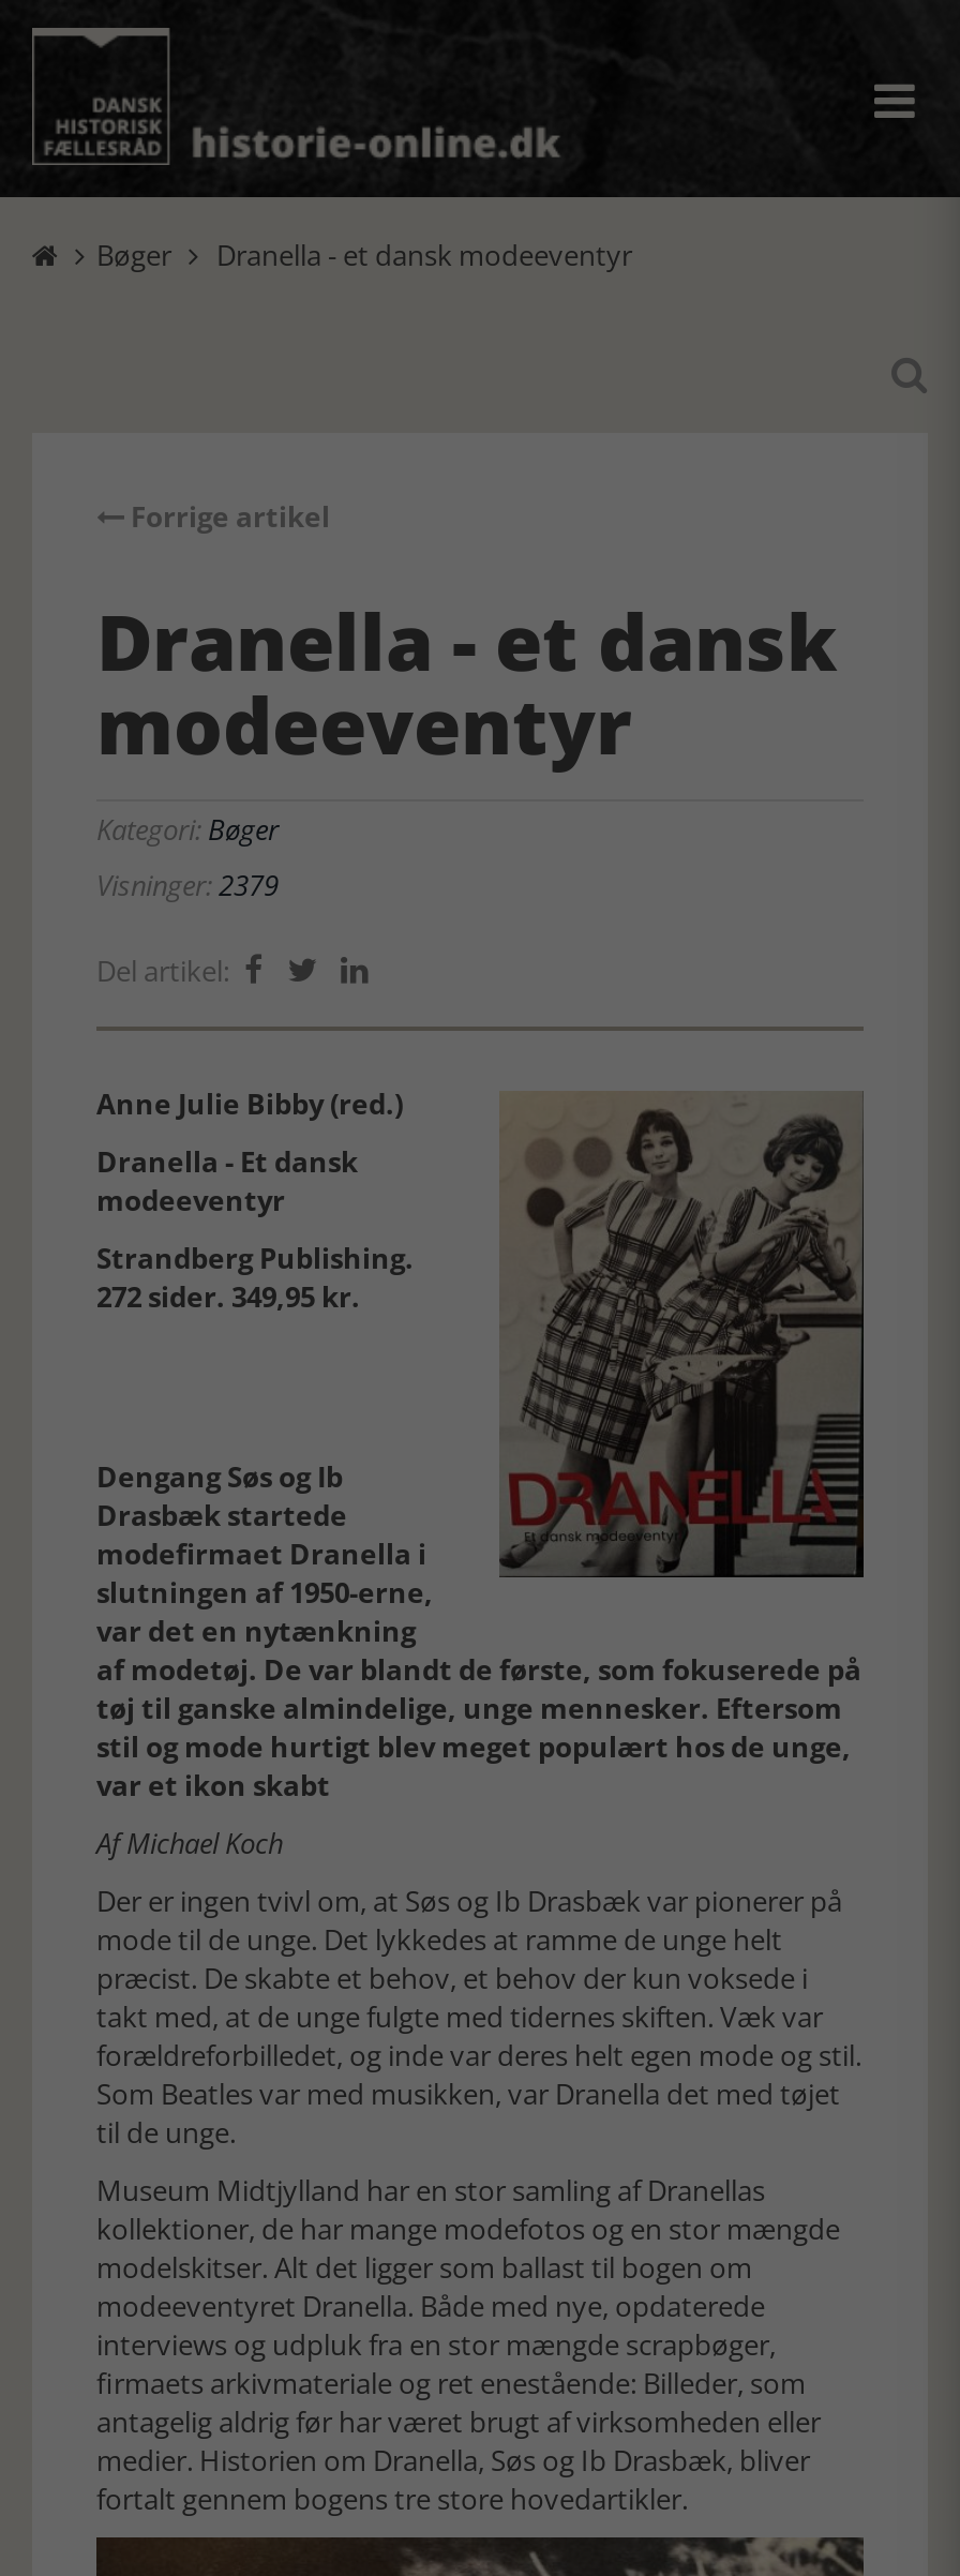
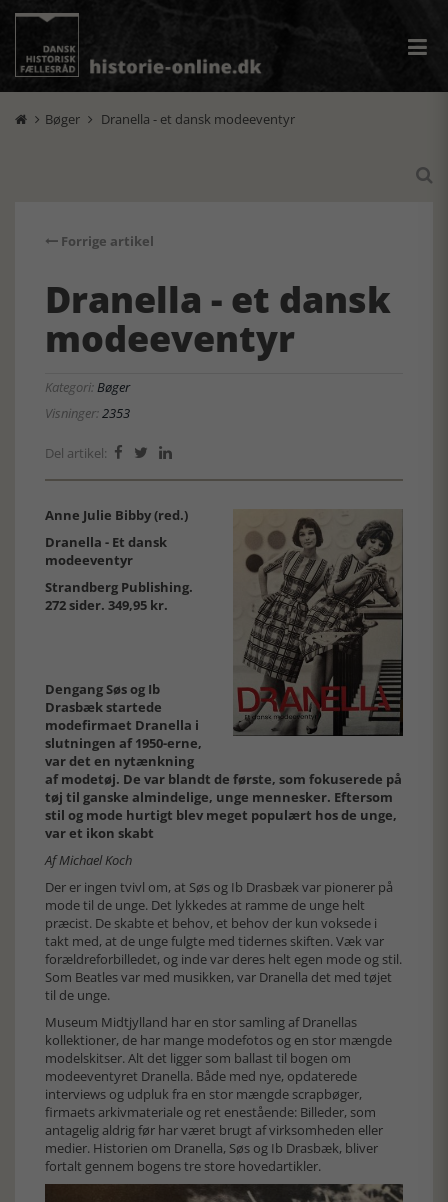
- Visninger: 2379
+ Visninger: 2353
